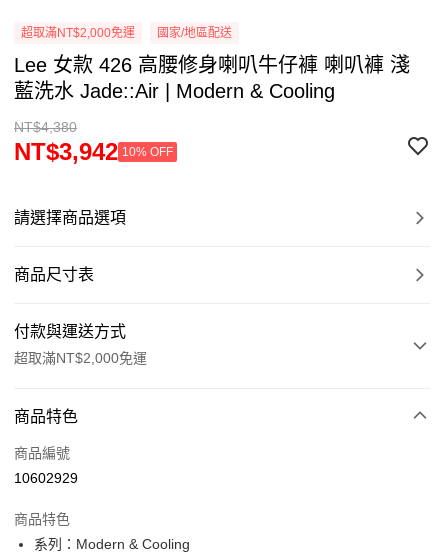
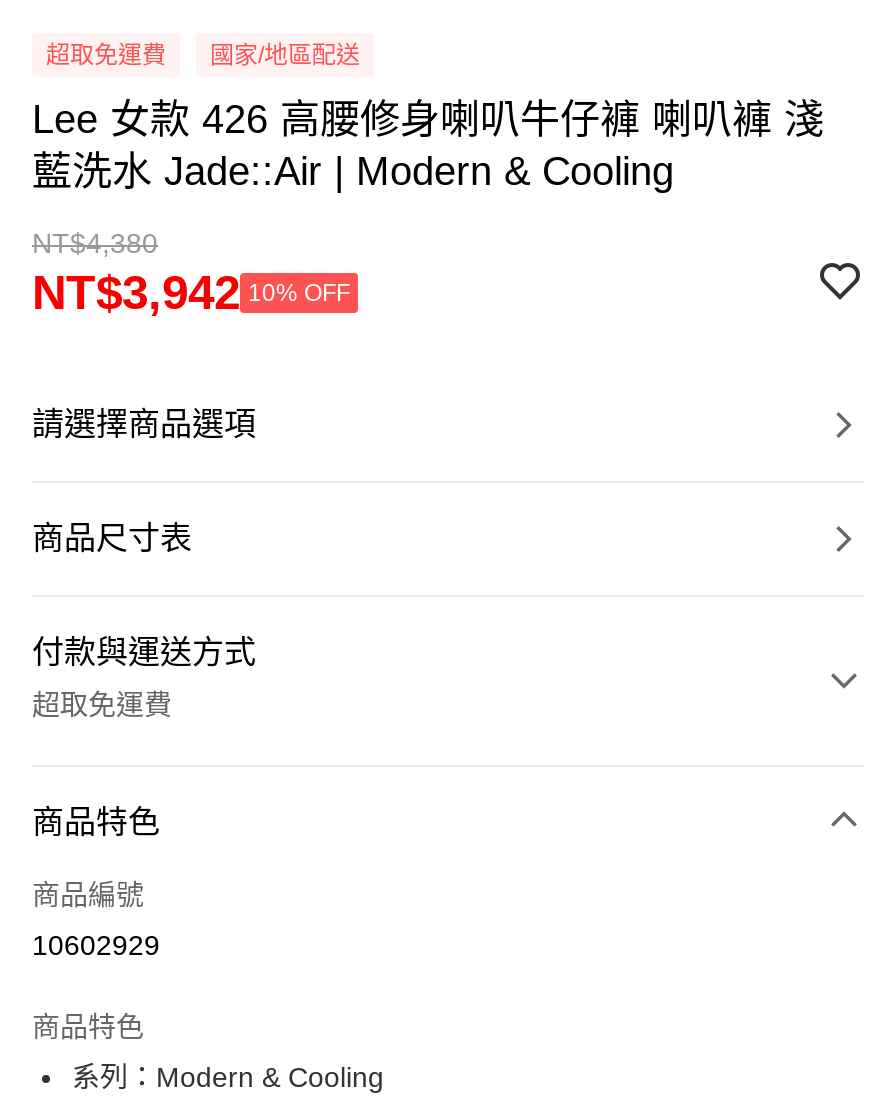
- 超取滿NT$2,000免運
+ 超取免運費

- 超取滿NT$2,000免運
+ 超取免運費
